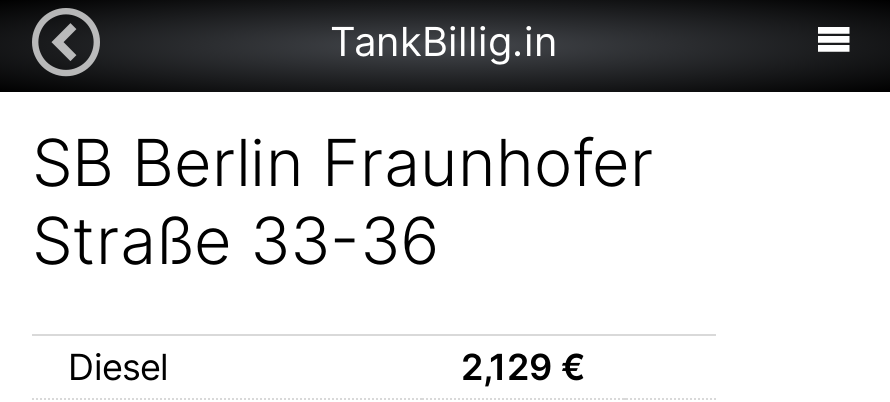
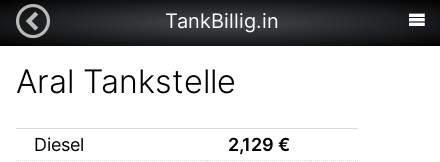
- SB Berlin Fraunhofer
- Straße 33-36
+ Aral Tankstelle
